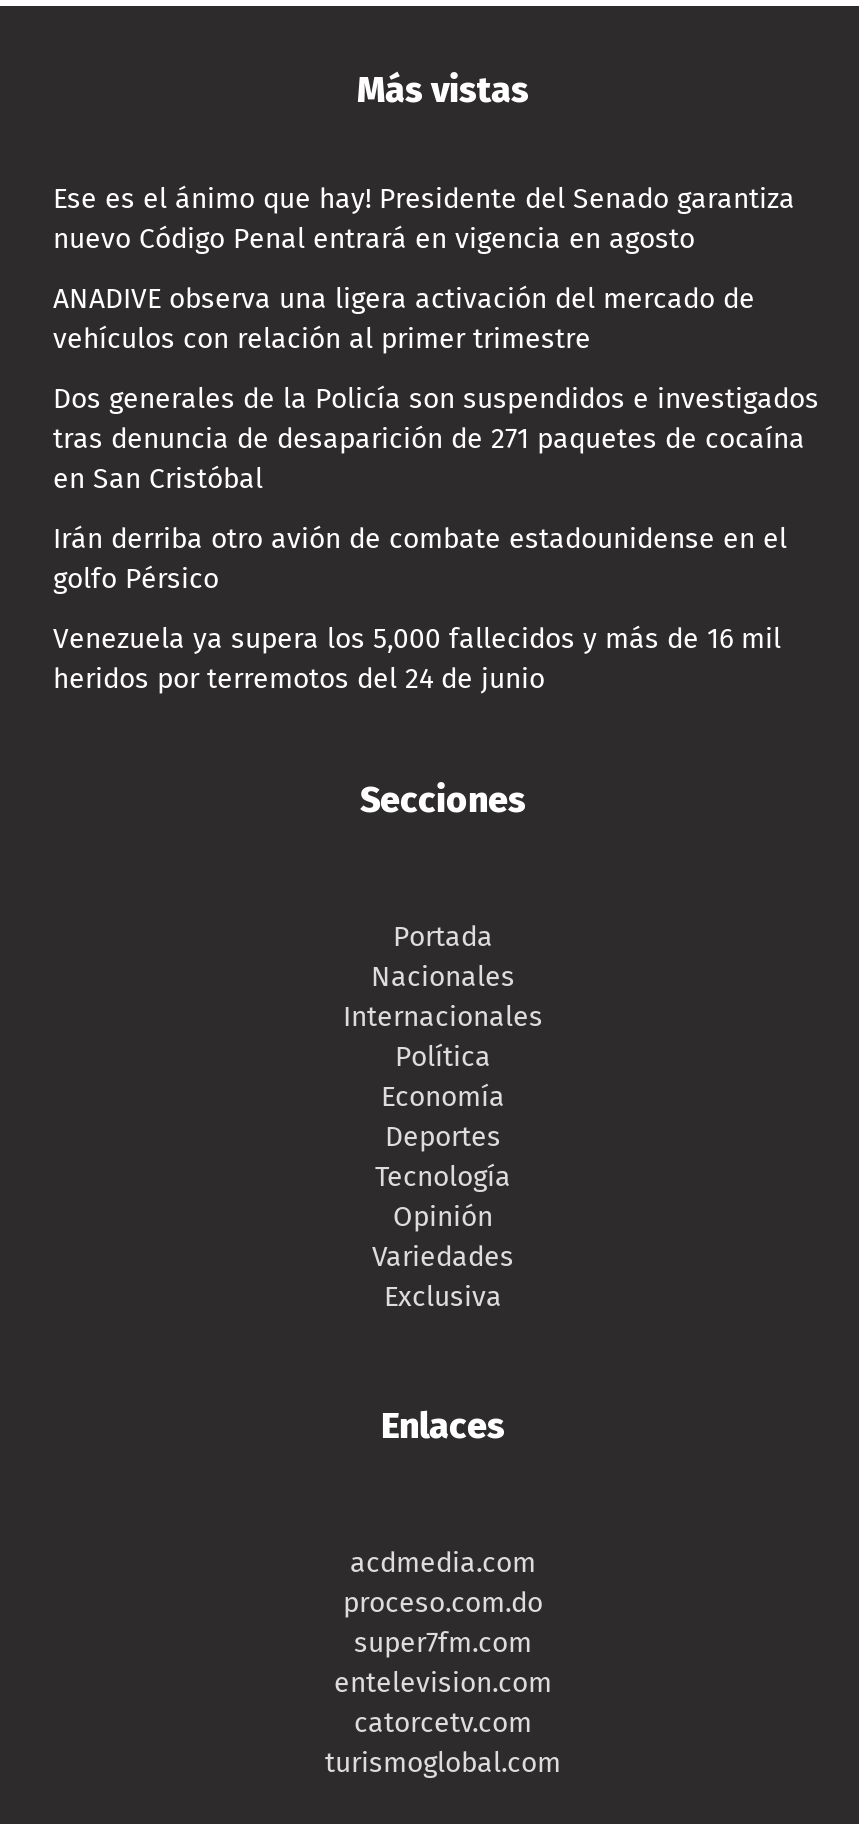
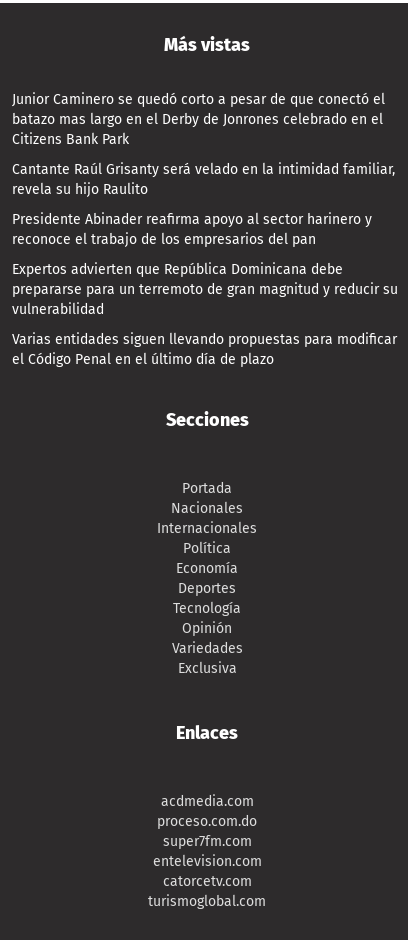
- Ese es el ánimo que hay! Presidente del Senado garantiza
- nuevo Código Penal entrará en vigencia en agosto
+ Junior Caminero se quedó corto a pesar de que conectó el
+ batazo mas largo en el Derby de Jonrones celebrado en el
+ Citizens Bank Park

- ANADIVE observa una ligera activación del mercado de
- vehículos con relación al primer trimestre
+ Cantante Raúl Grisanty será velado en la intimidad familiar,
+ revela su hijo Raulito

- Dos generales de la Policía son suspendidos e investigados
- tras denuncia de desaparición de 271 paquetes de cocaína
- en San Cristóbal
+ Presidente Abinader reafirma apoyo al sector harinero y
+ reconoce el trabajo de los empresarios del pan

- Irán derriba otro avión de combate estadounidense en el
- golfo Pérsico
+ Expertos advierten que República Dominicana debe
+ prepararse para un terremoto de gran magnitud y reducir su
+ vulnerabilidad

- Venezuela ya supera los 5,000 fallecidos y más de 16 mil
- heridos por terremotos del 24 de junio
+ Varias entidades siguen llevando propuestas para modificar
+ el Código Penal en el último día de plazo
